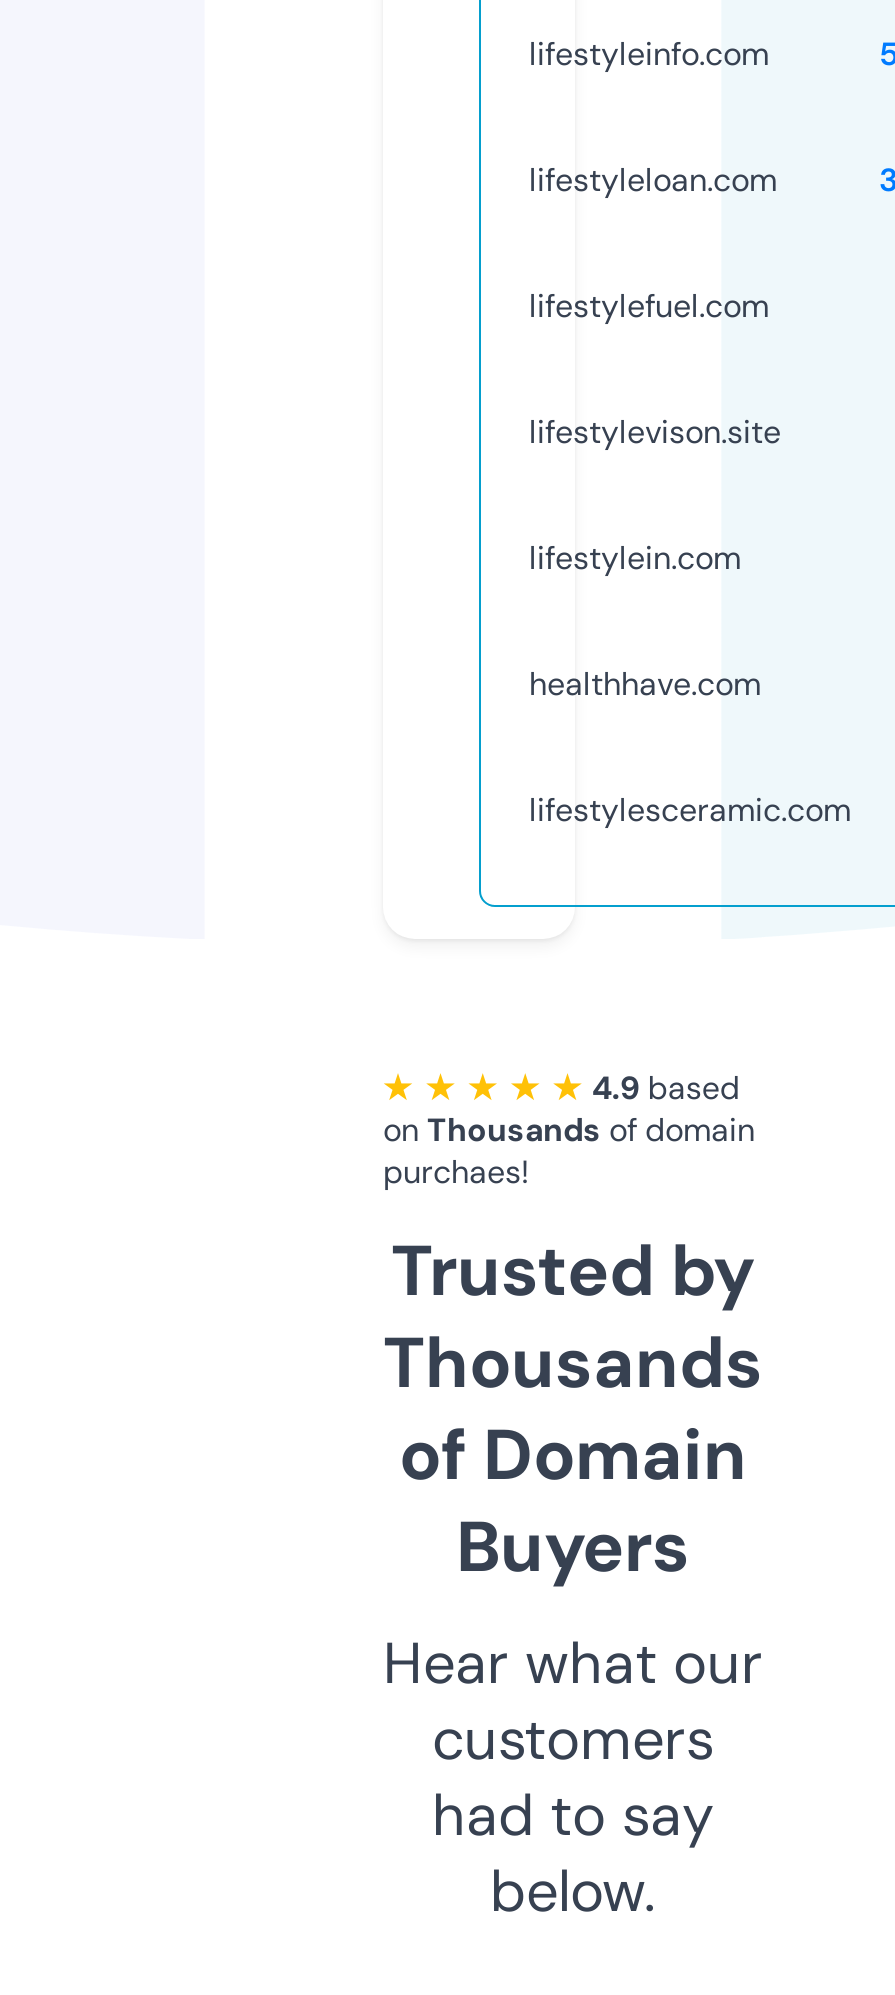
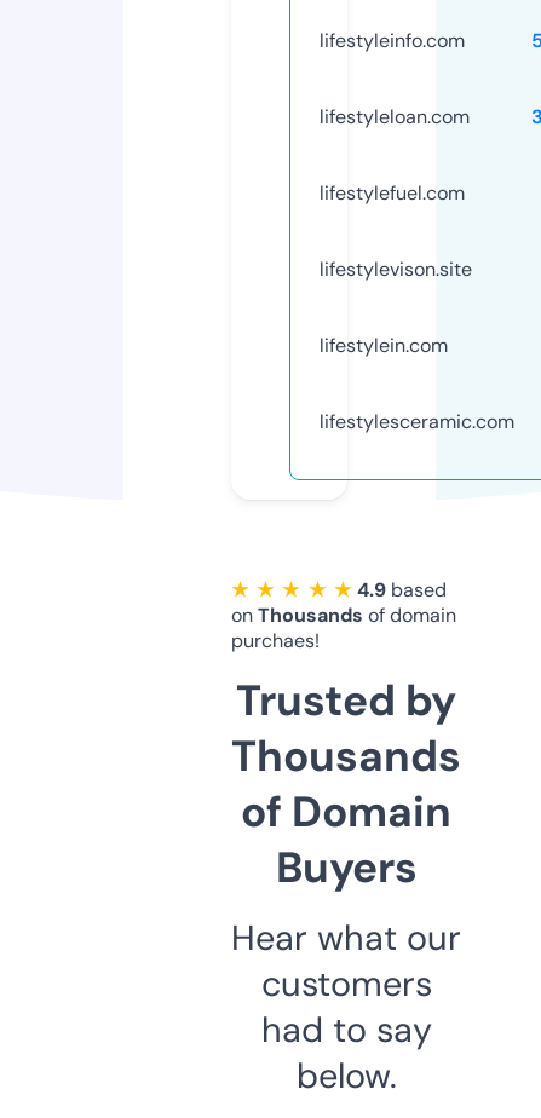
- healthhave.com
